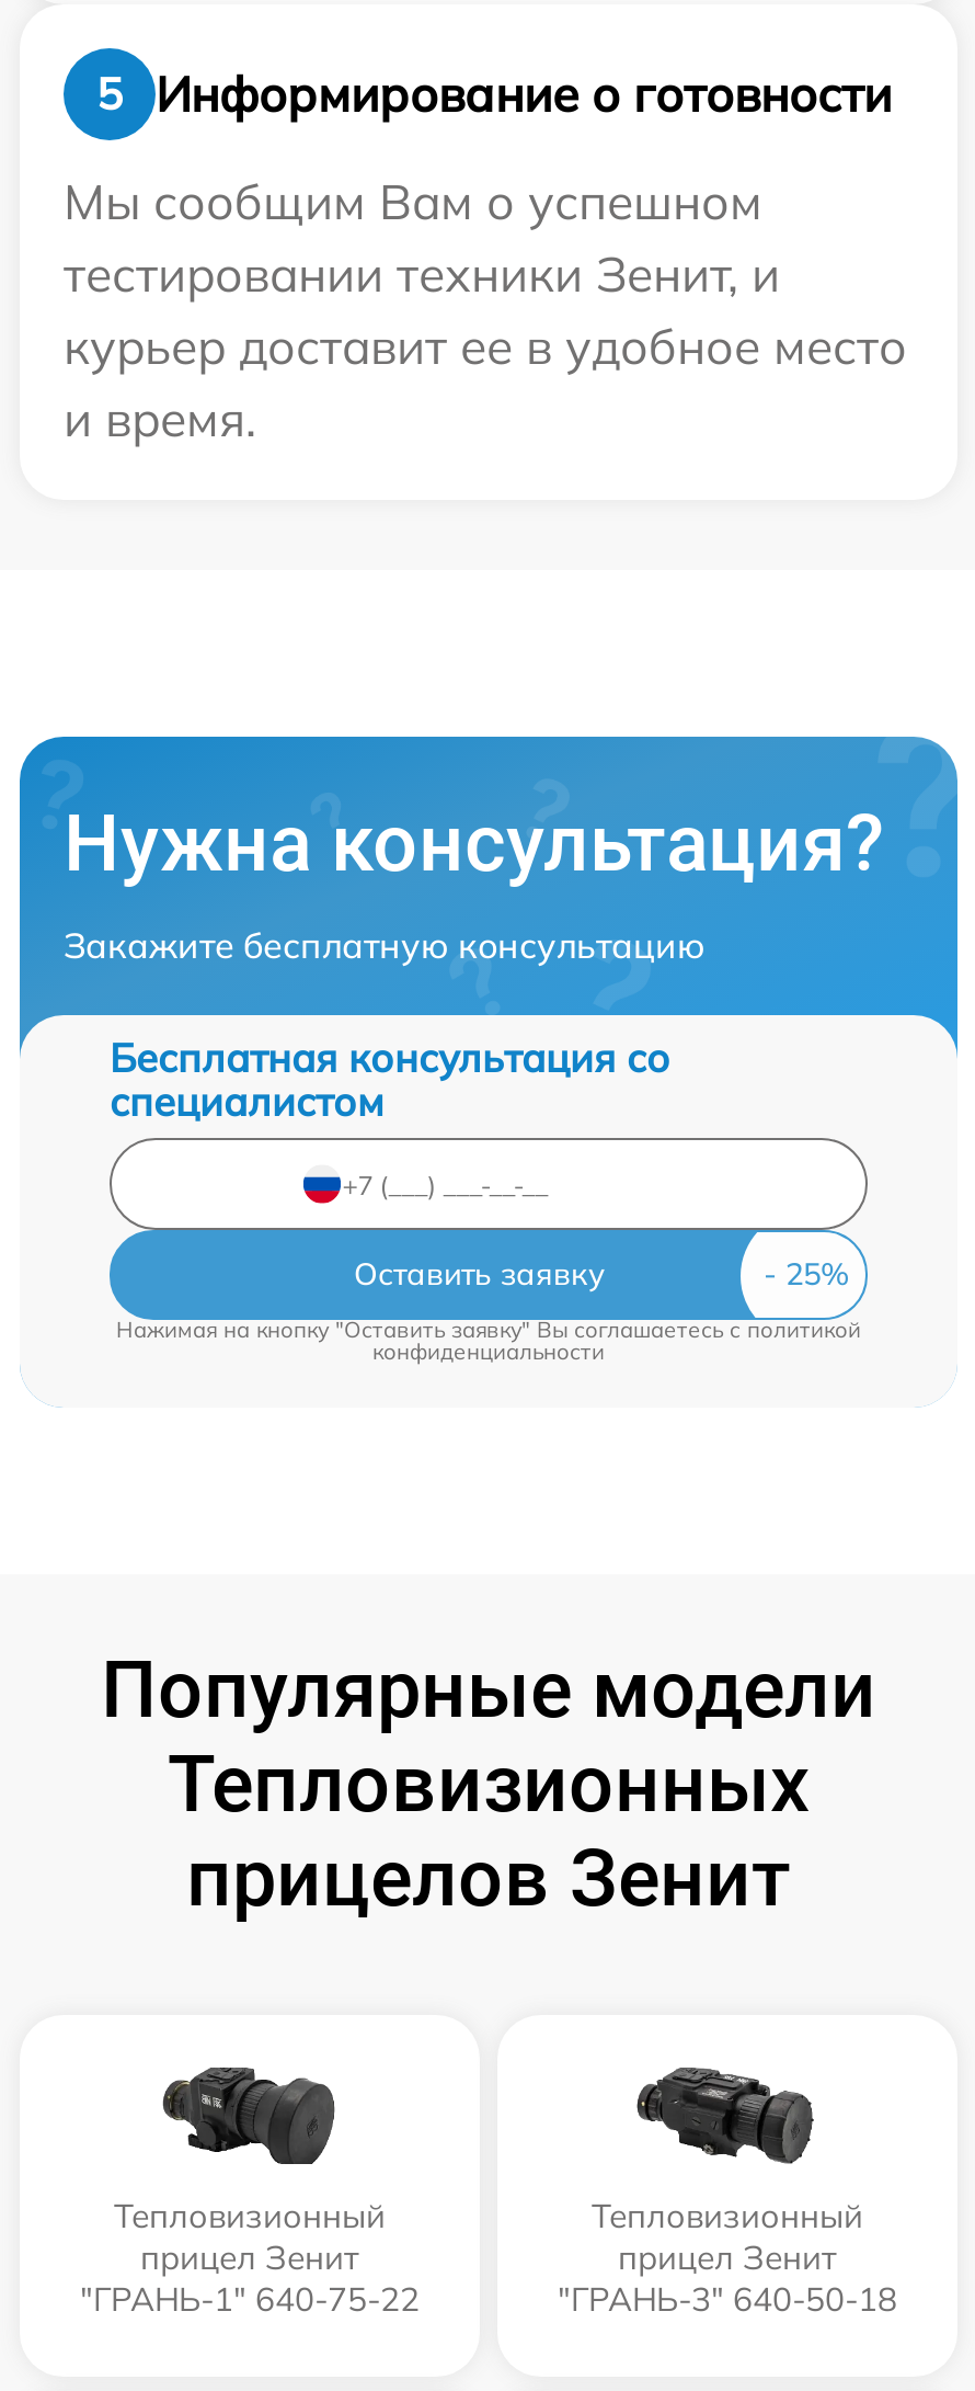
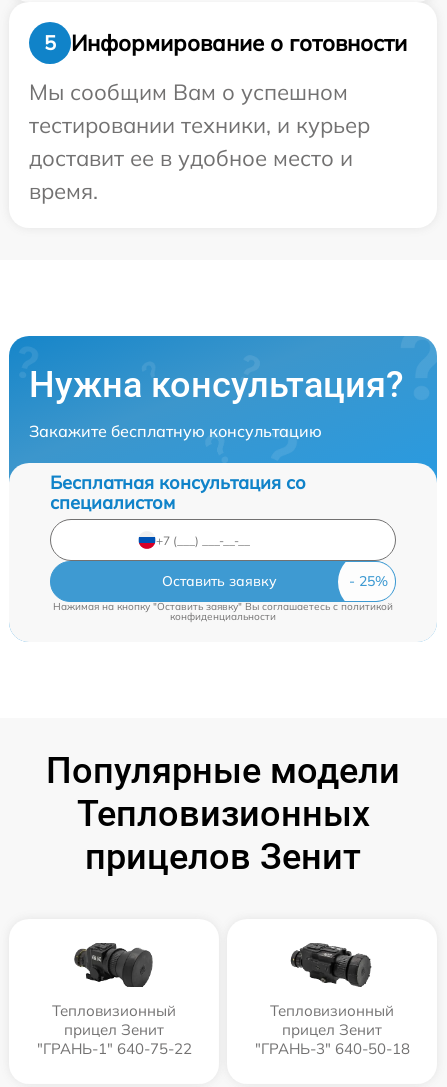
- тестировании техники Зенит, и
- курьер доставит ее в удобное место
- и время.
+ тестировании техники, и курьер
+ доставит ее в удобное место и
+ время.
